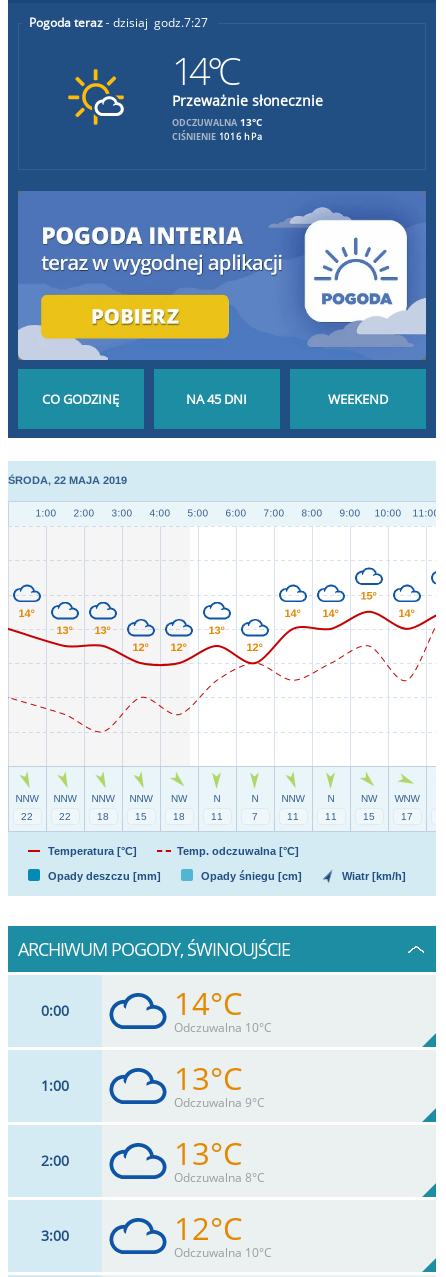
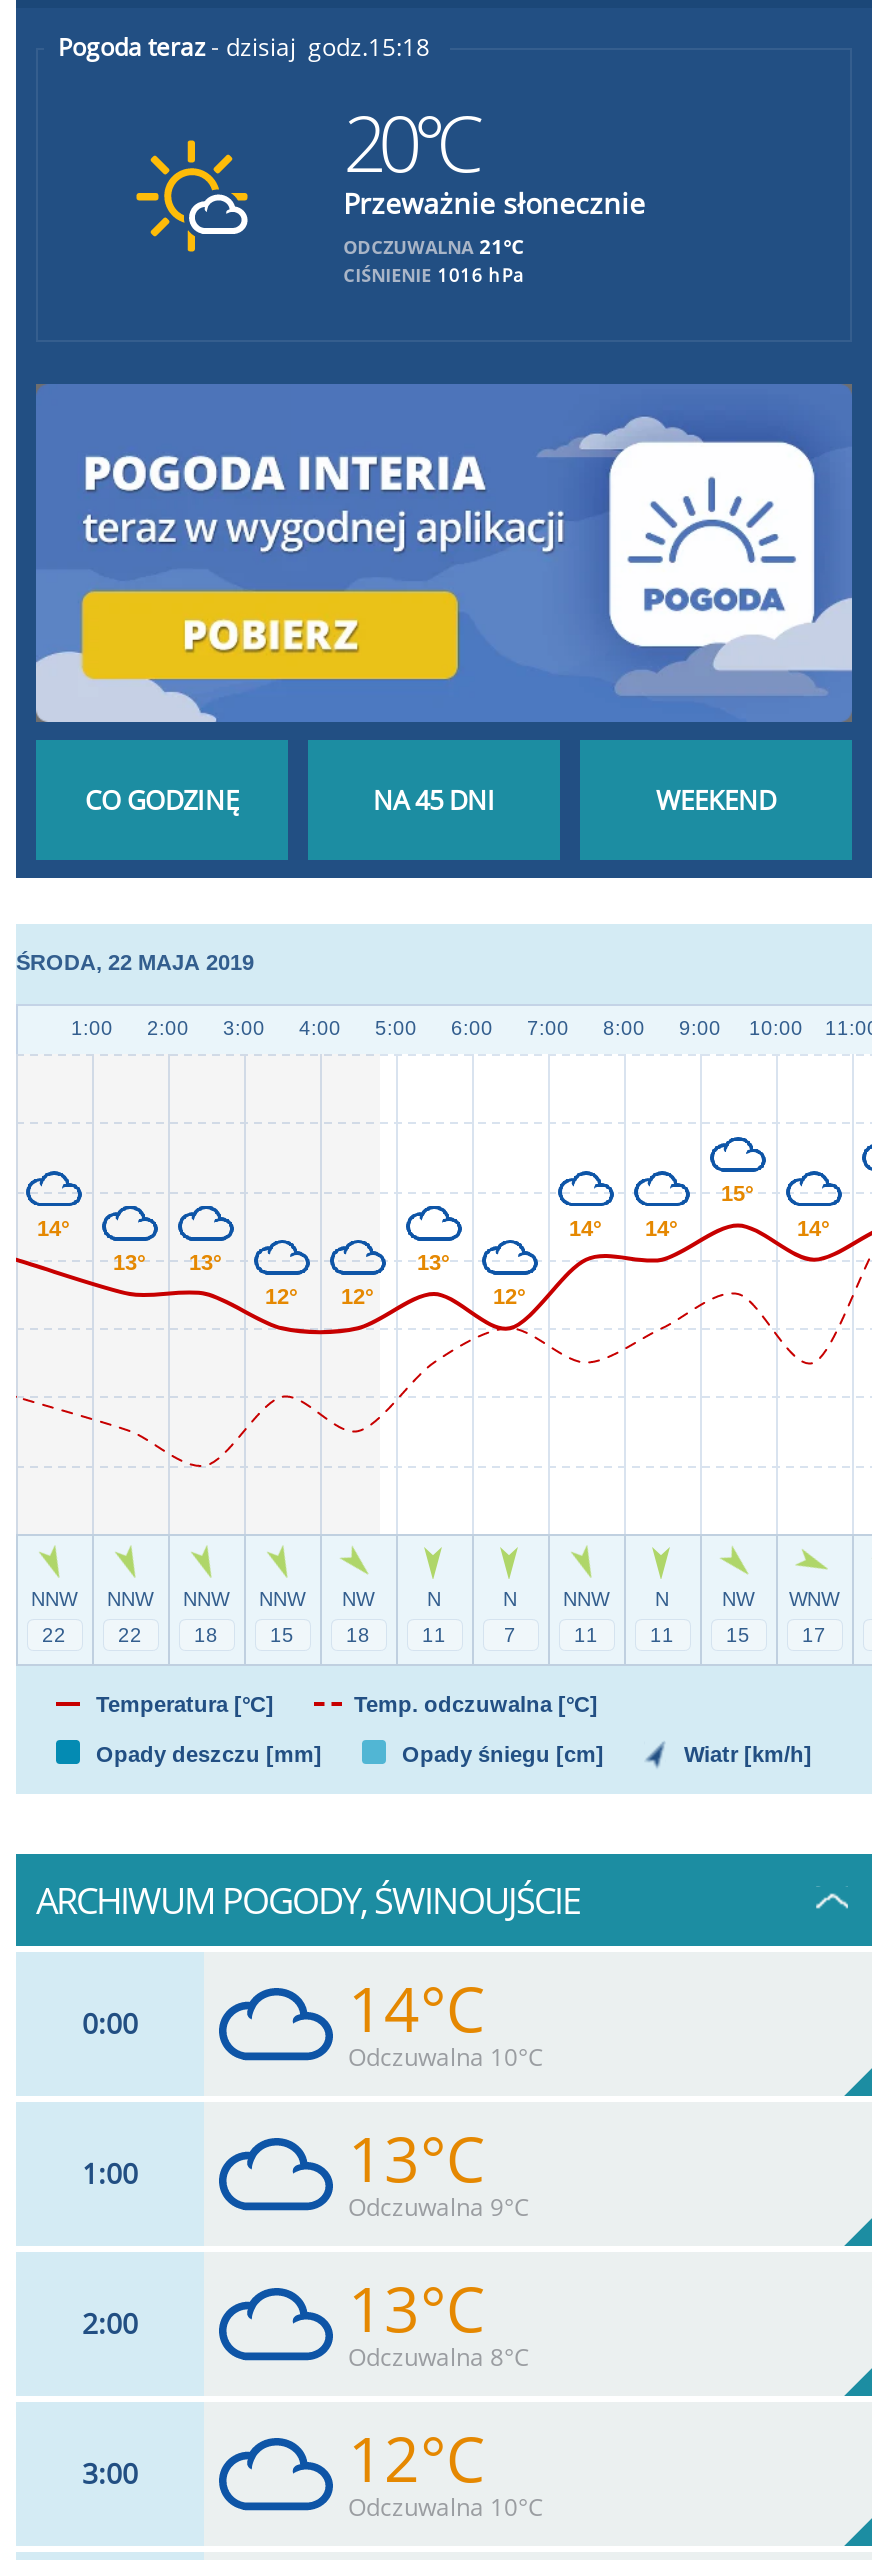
- 7:27
- 14°C
+ 15:18
+ 20°C

- ODCZUWALNA 13°C
+ ODCZUWALNA 21°C
